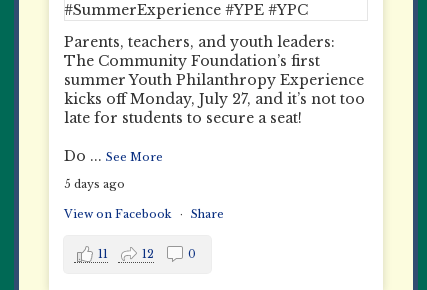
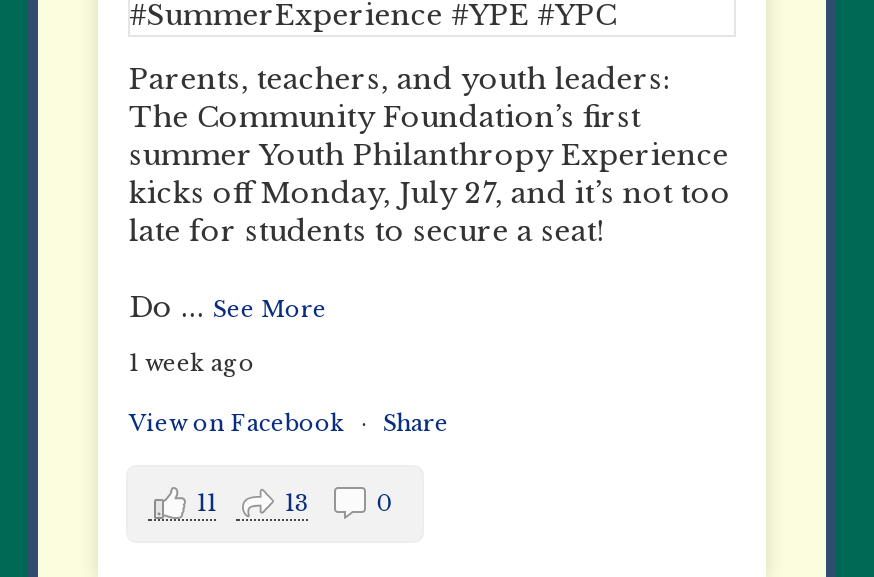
- 5 days ago
+ 1 week ago

- 12
+ 13
